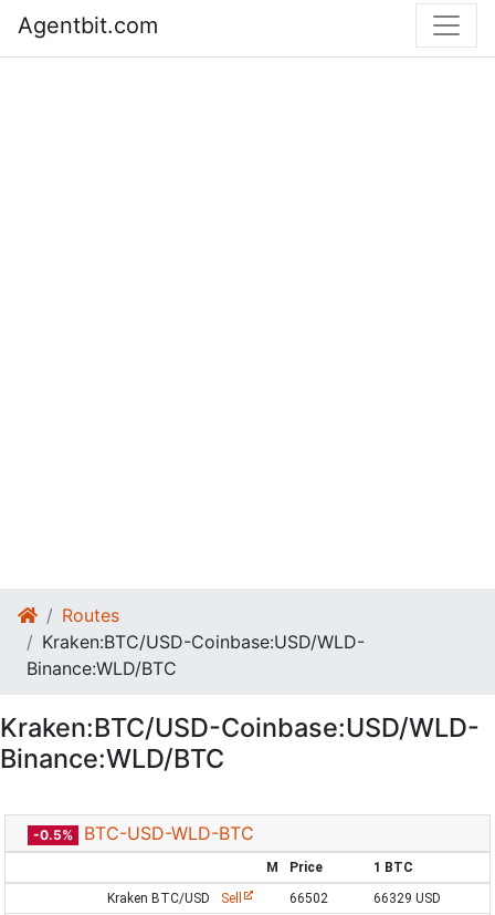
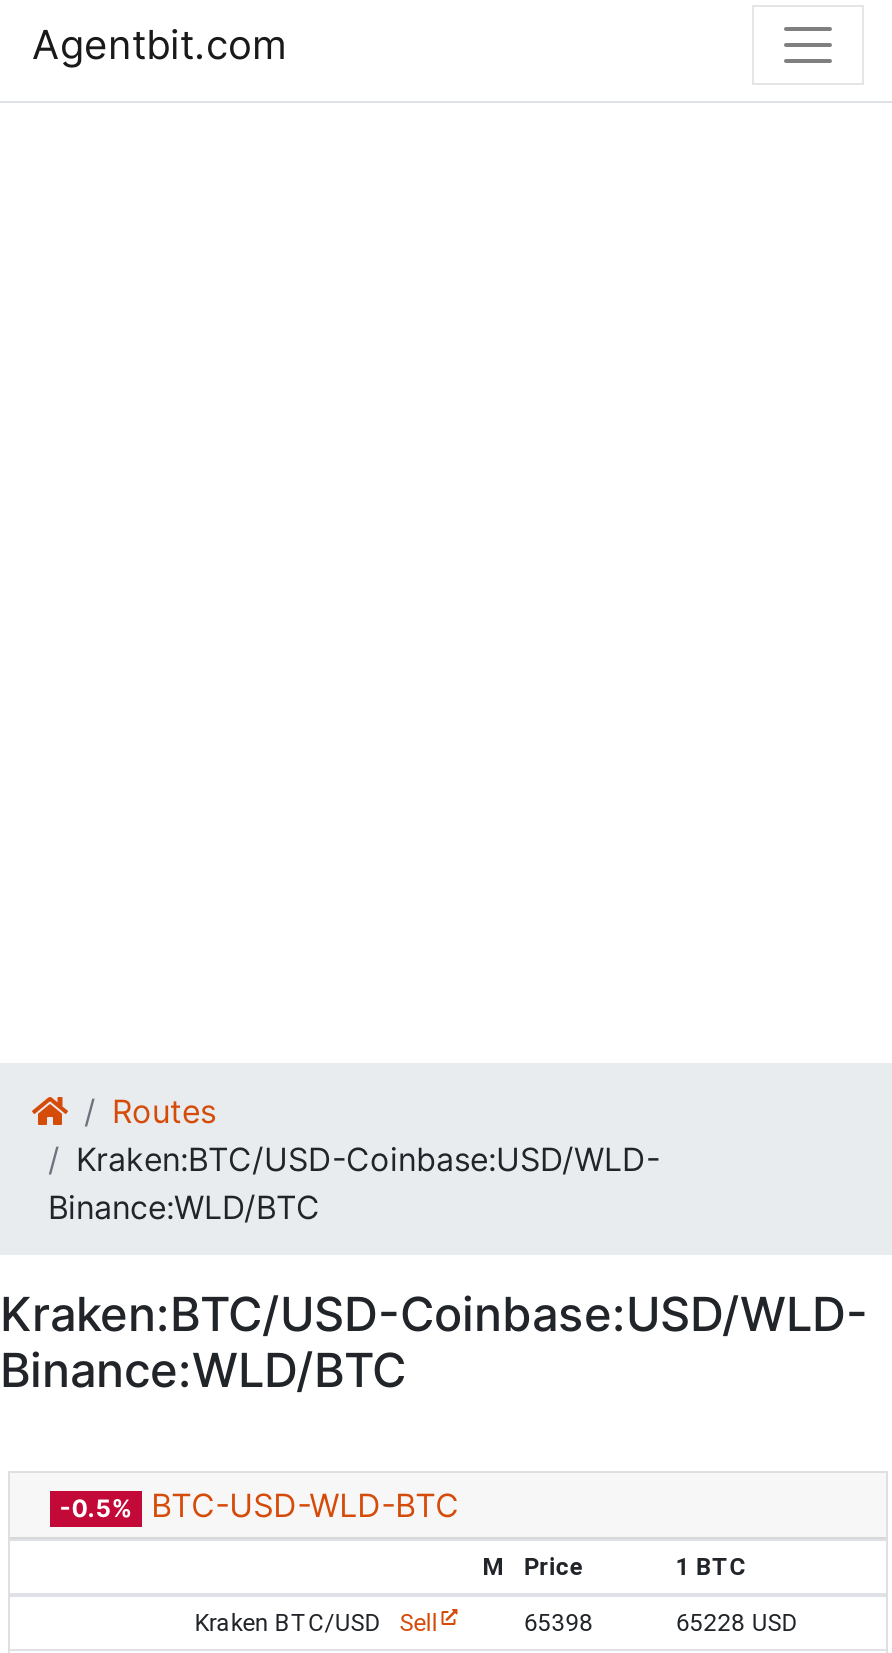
- 66502
+ 65398

- 66329 USD
+ 65228 USD
